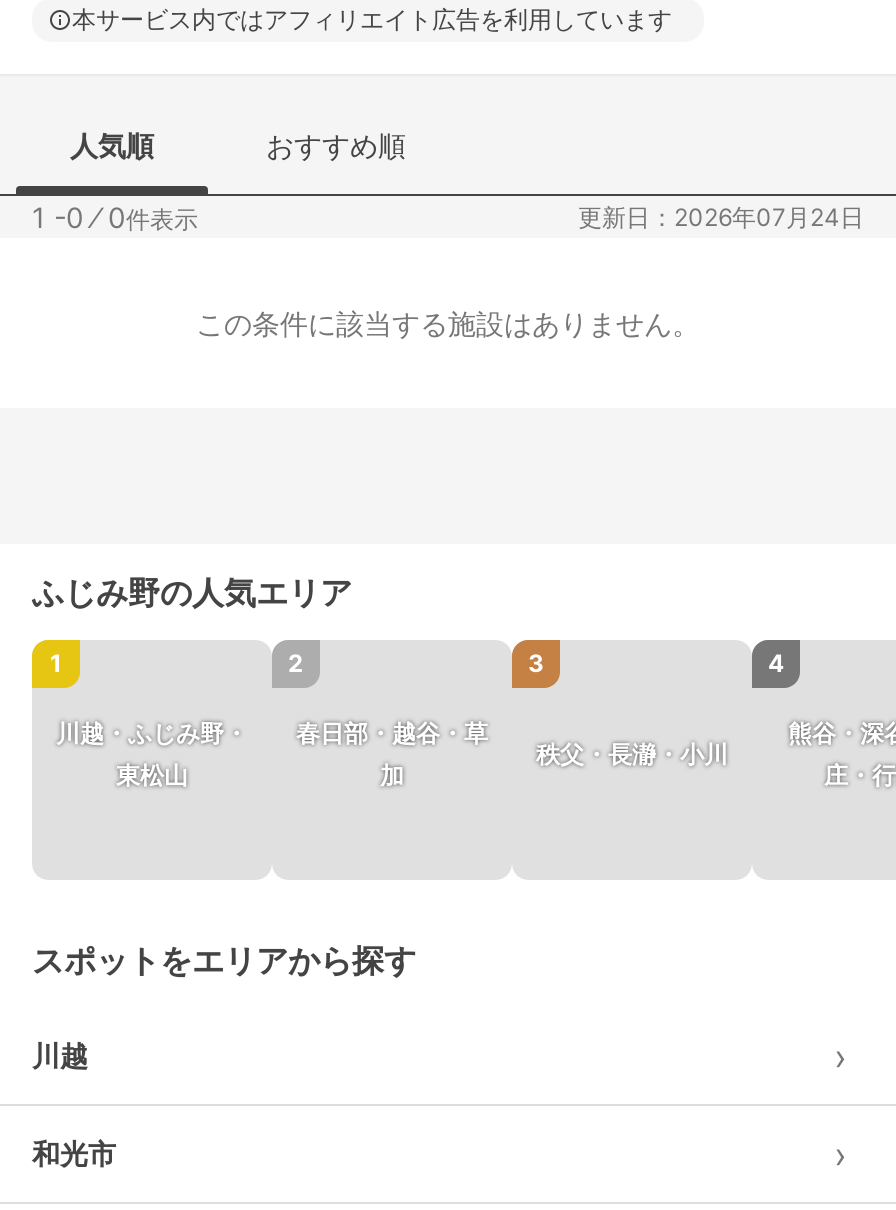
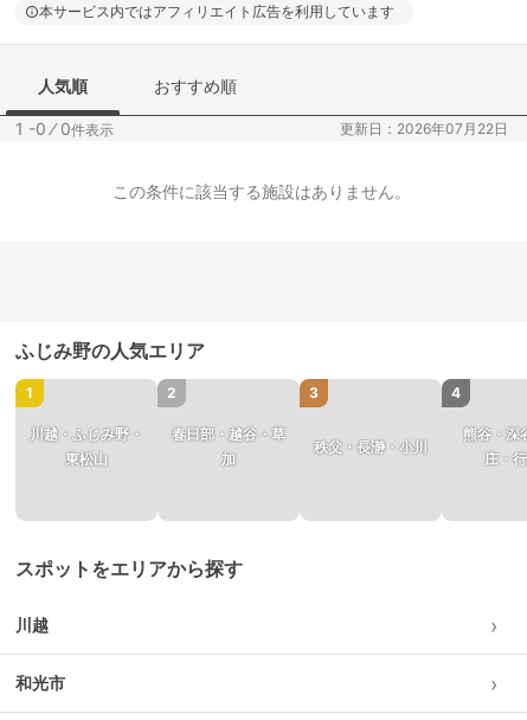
- 更新日：2026年07月24日
+ 更新日：2026年07月22日
